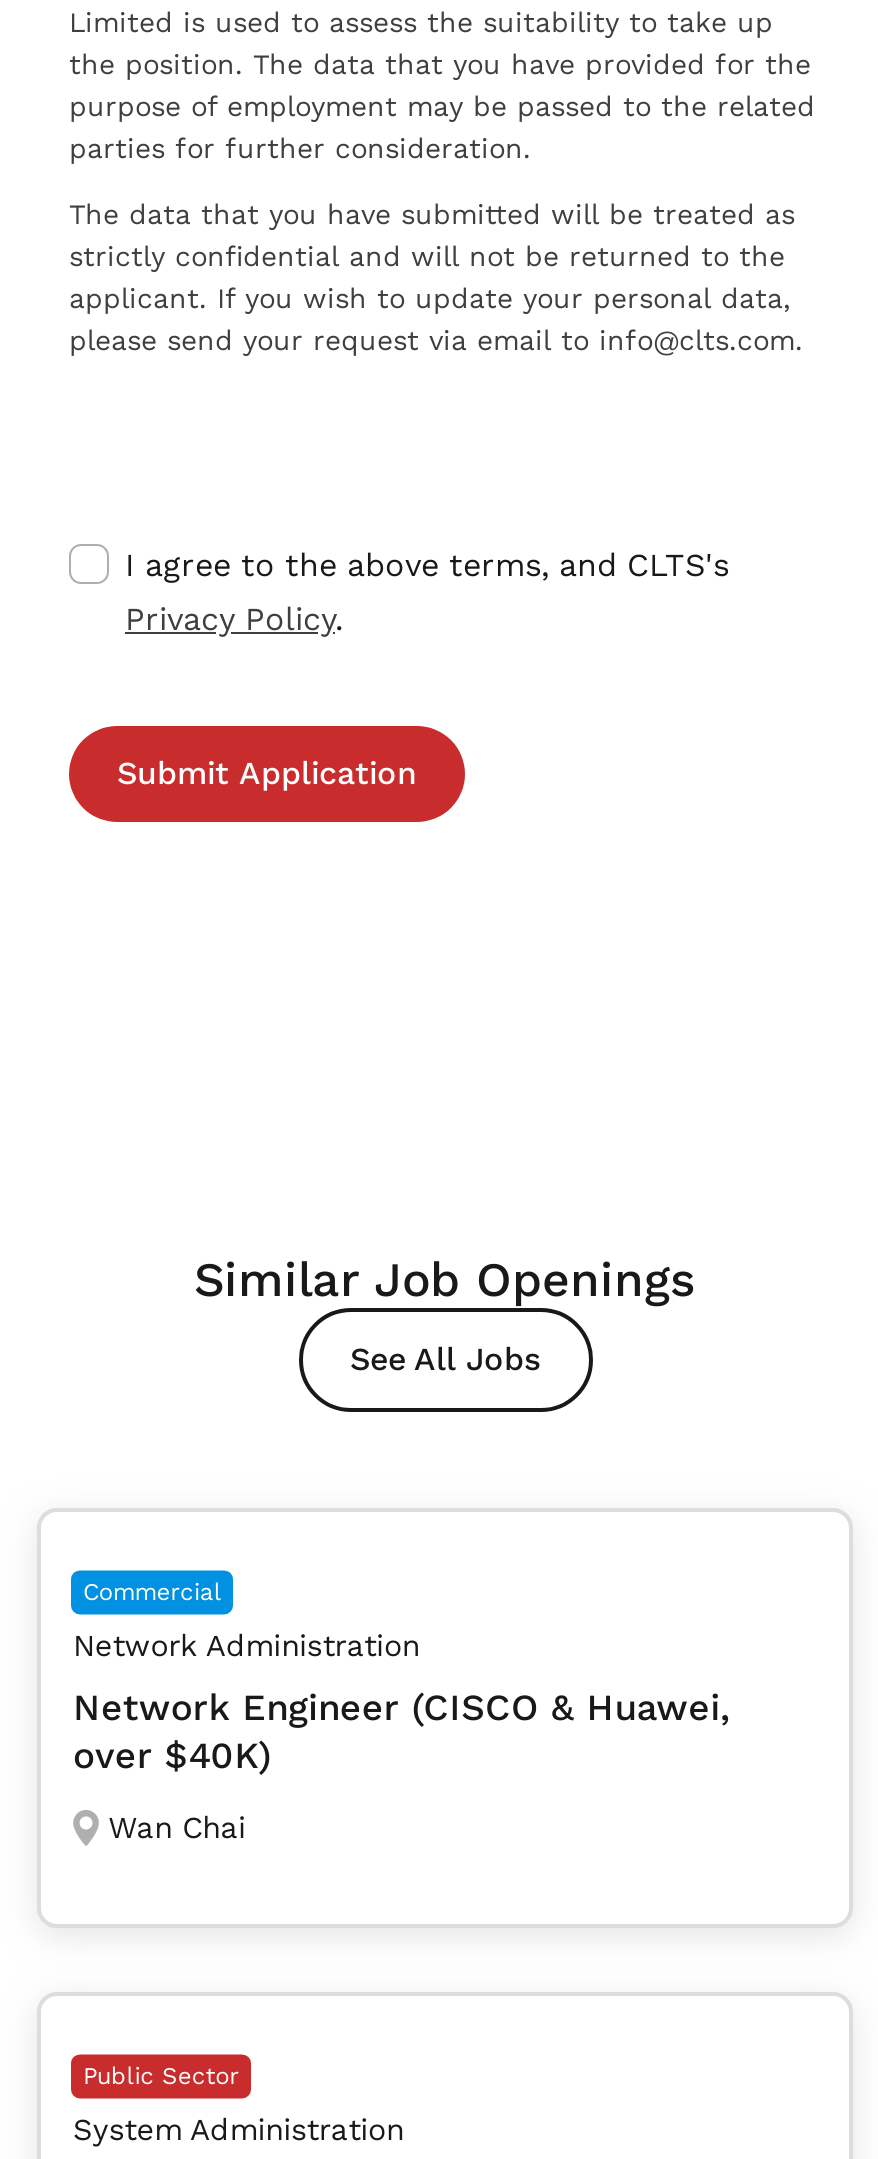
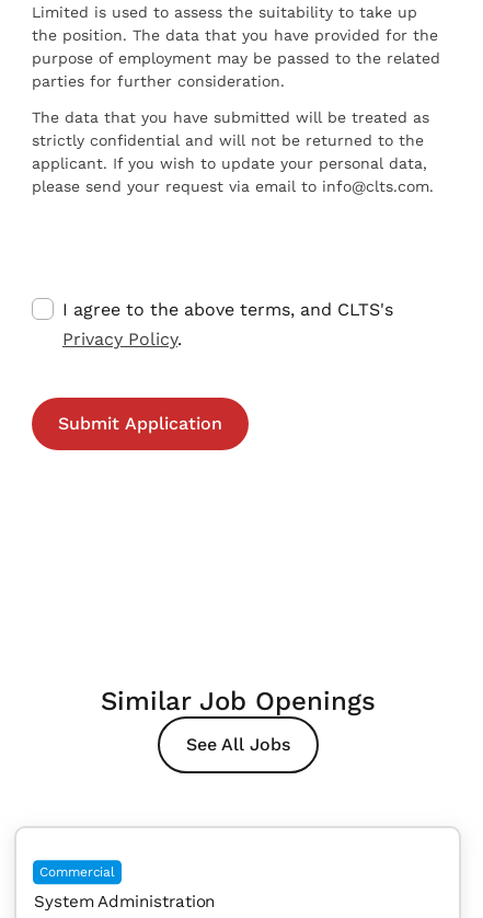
- Network Administration
- Network Engineer (CISCO & Huawei,
- over $40K)
- Wan Chai

- Public Sector
